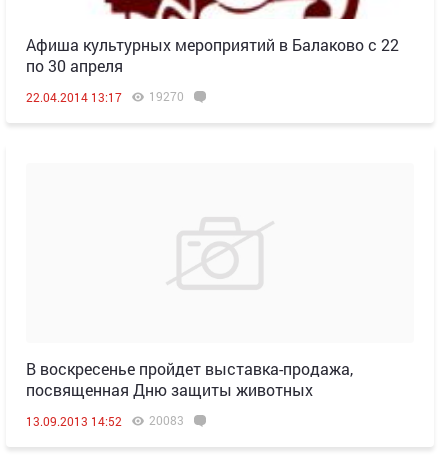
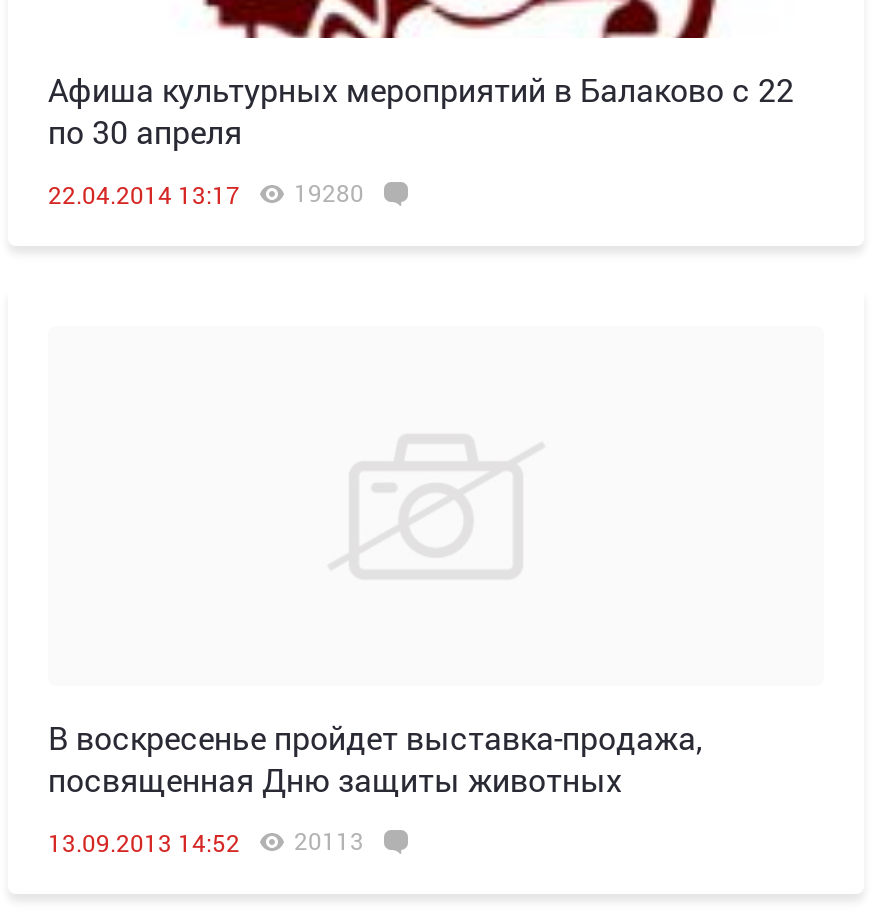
- 22.04.2014 13:17 19270
+ 22.04.2014 13:17 19280

- 13.09.2013 14:52 20083
+ 13.09.2013 14:52 20113
